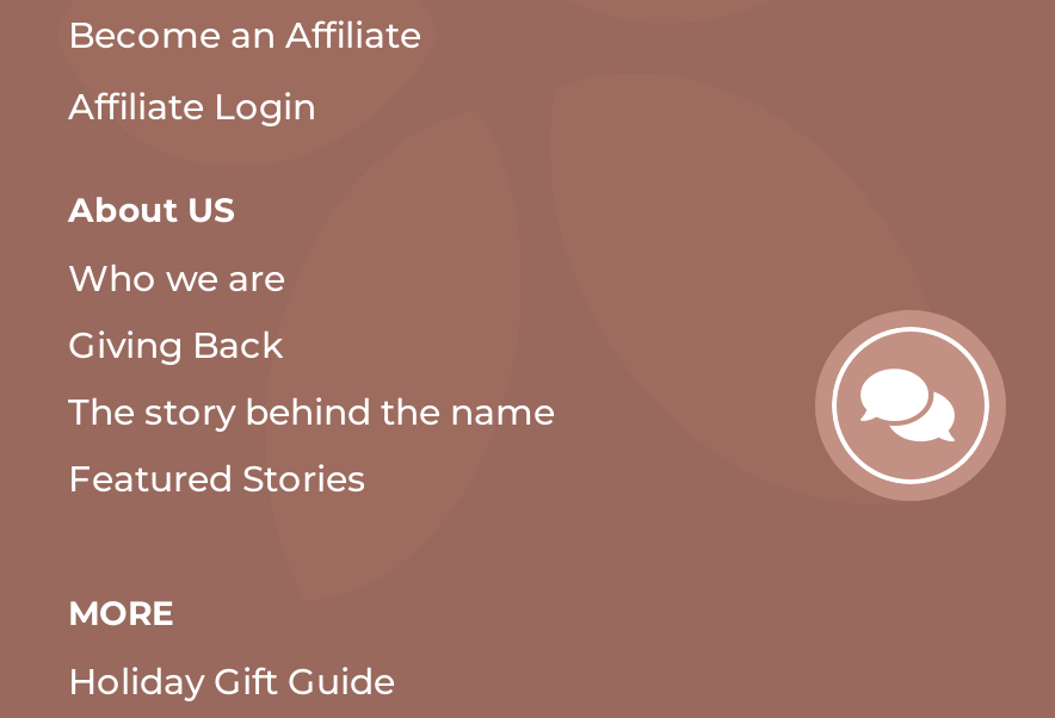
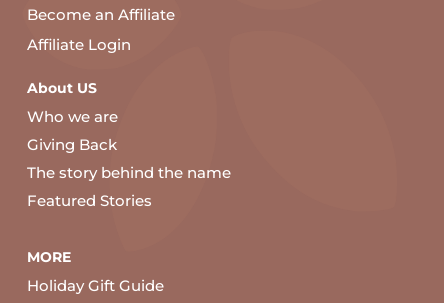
- [image]
